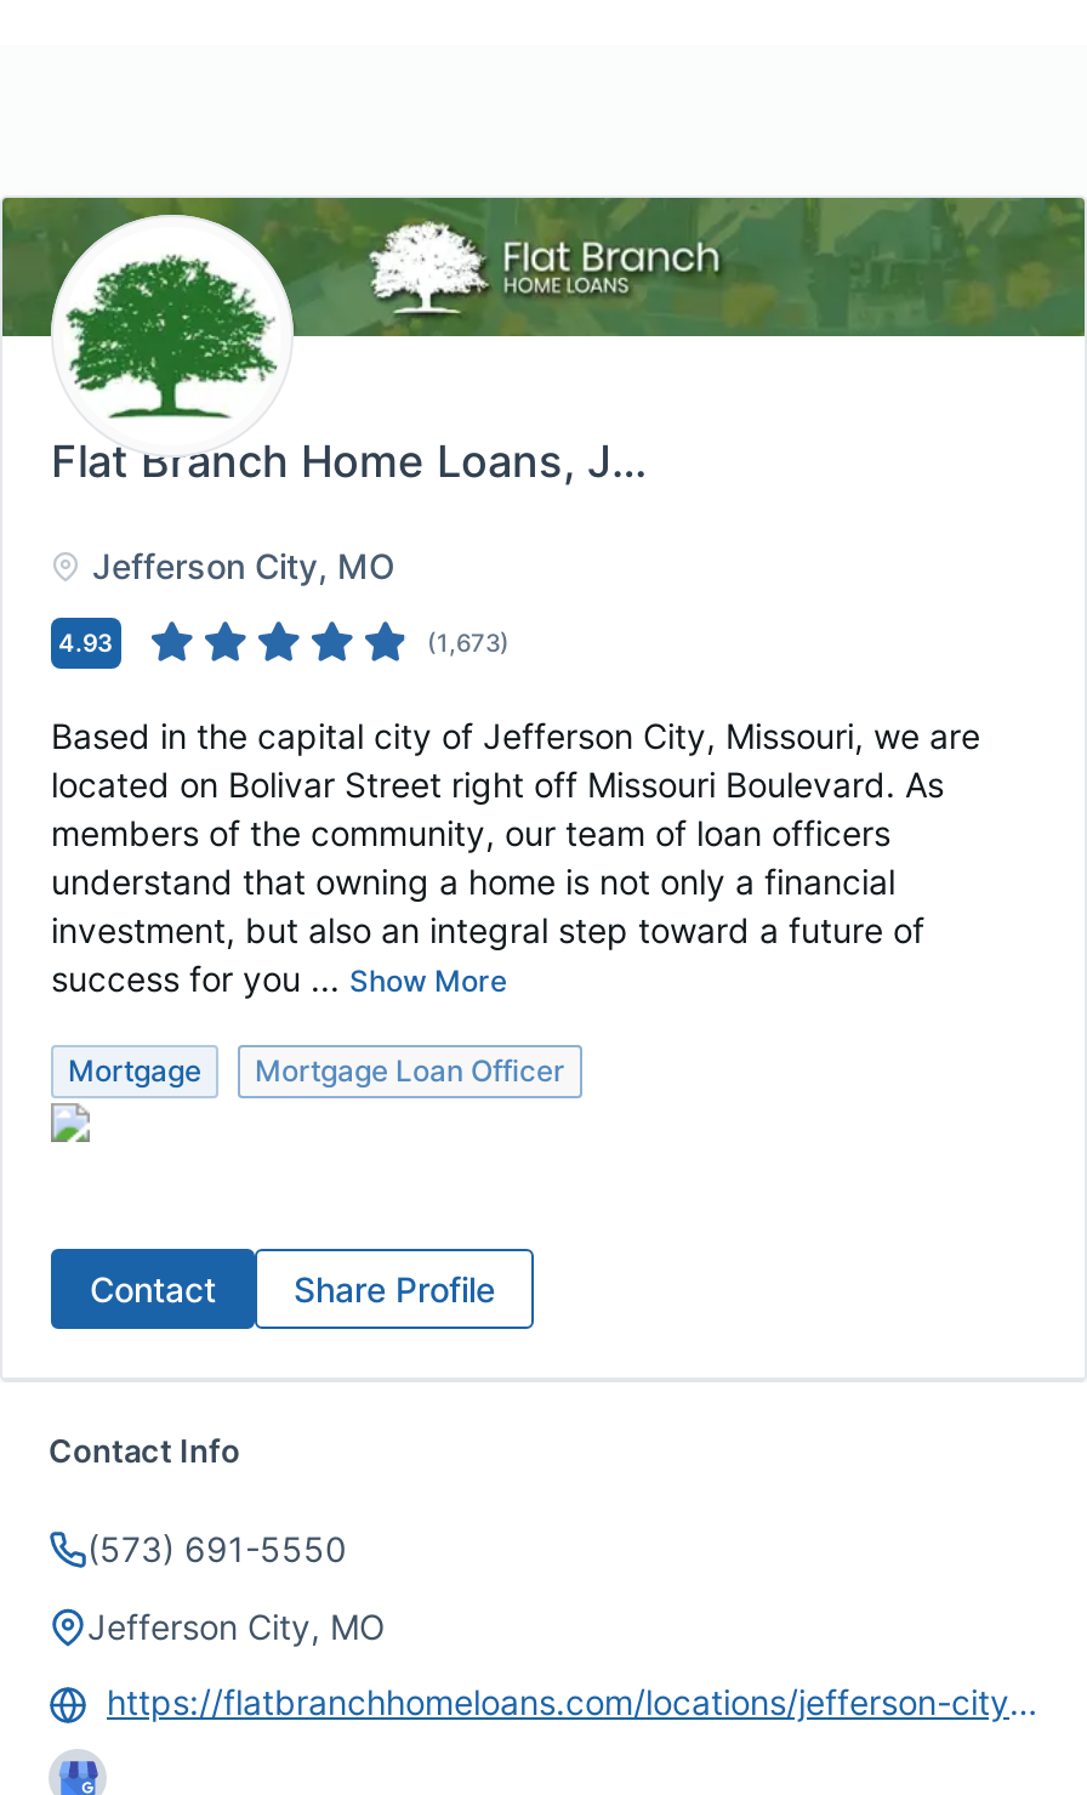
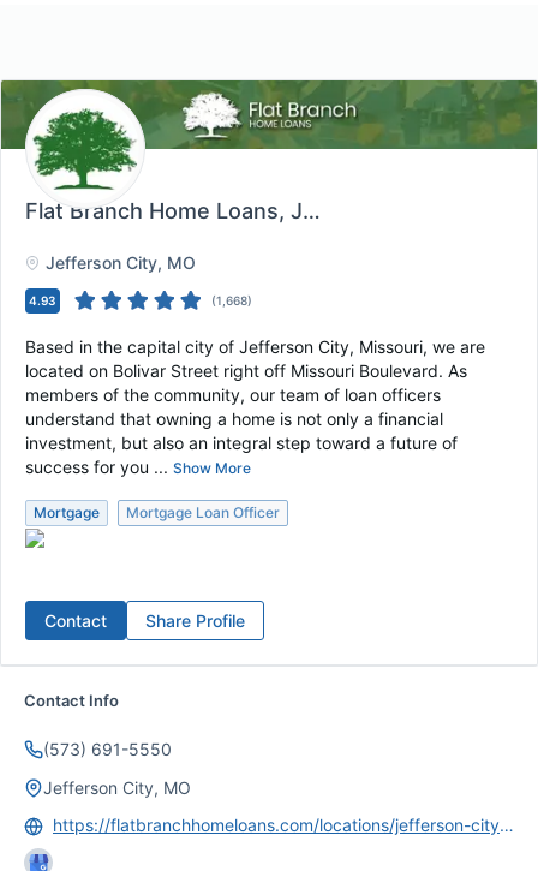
- (1,673)
+ (1,668)
